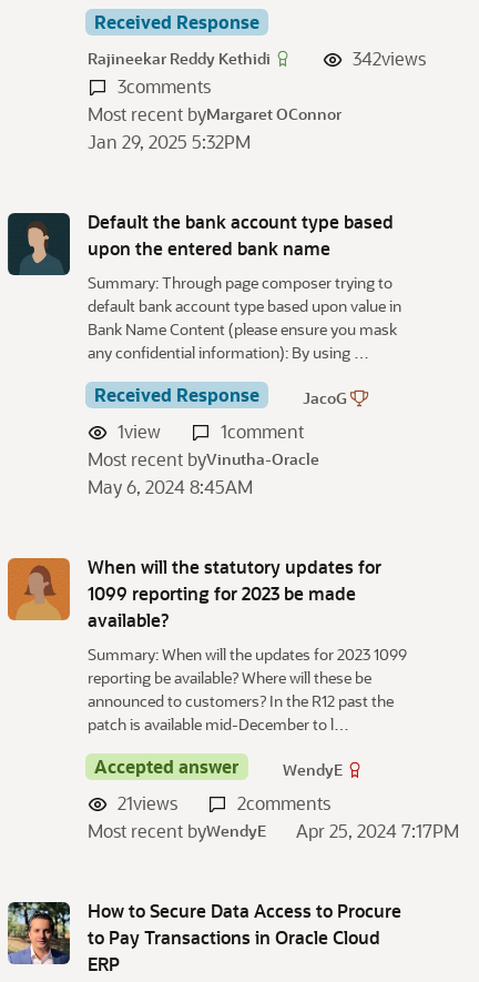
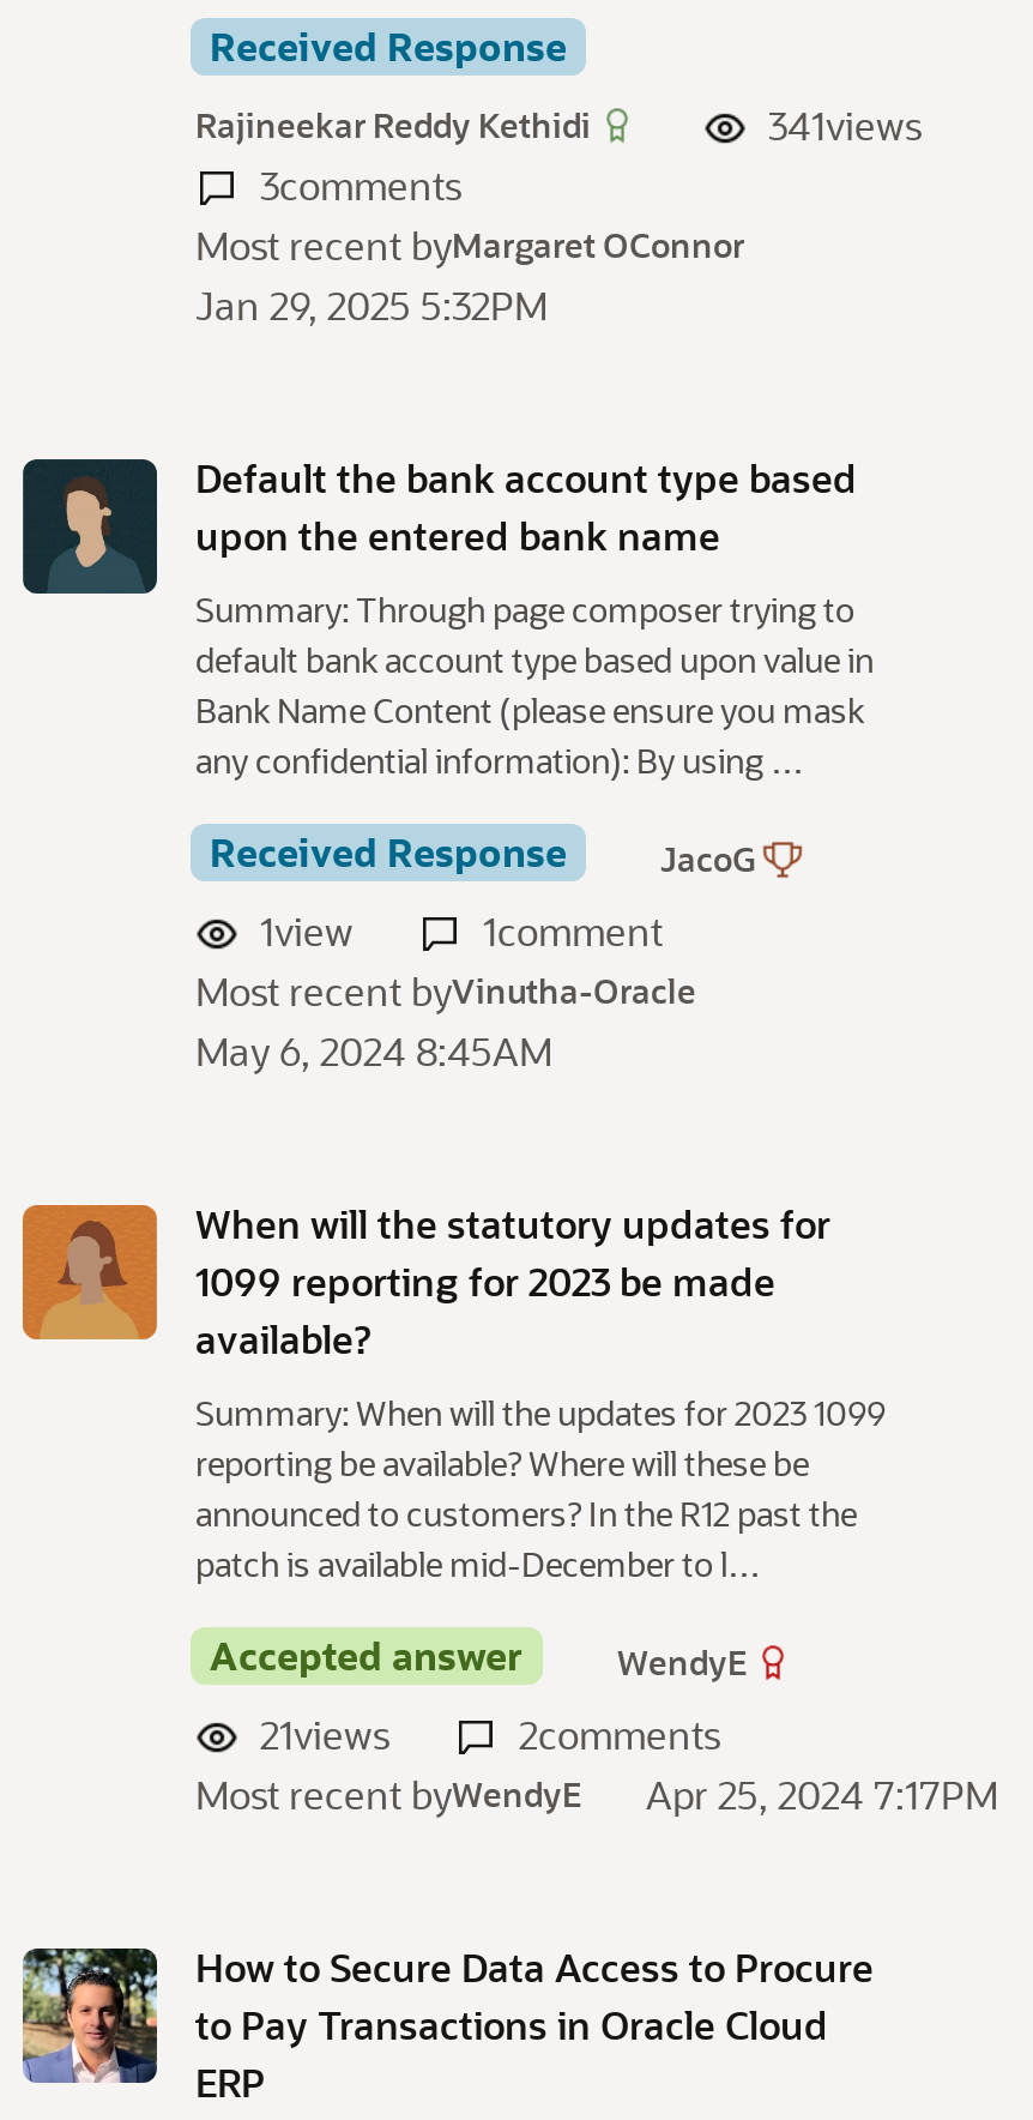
- 342views
+ 341views
